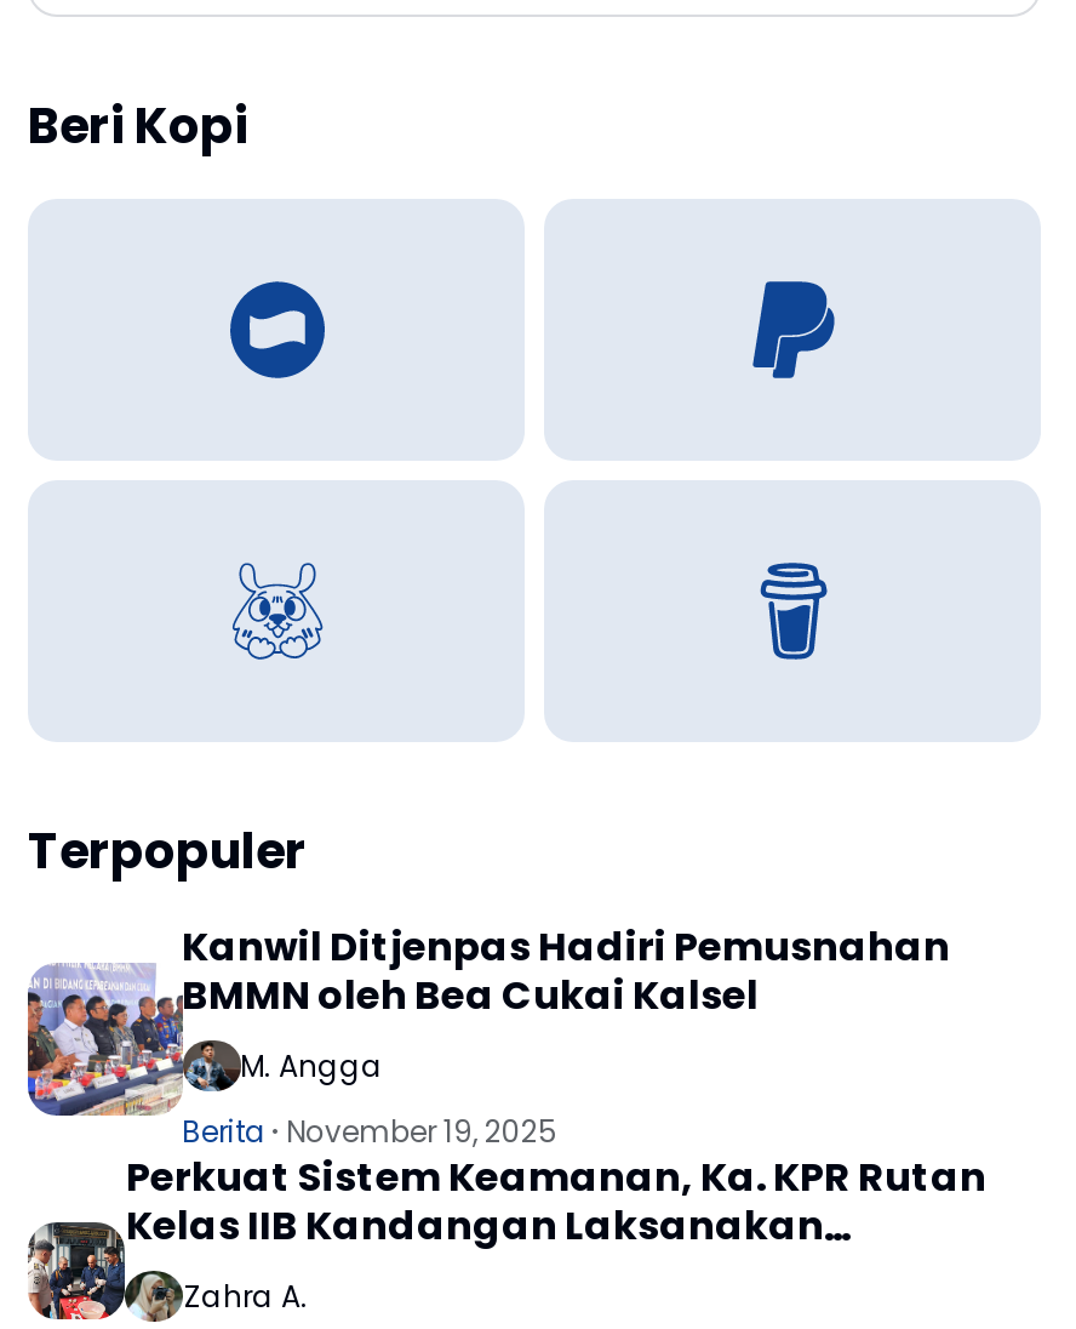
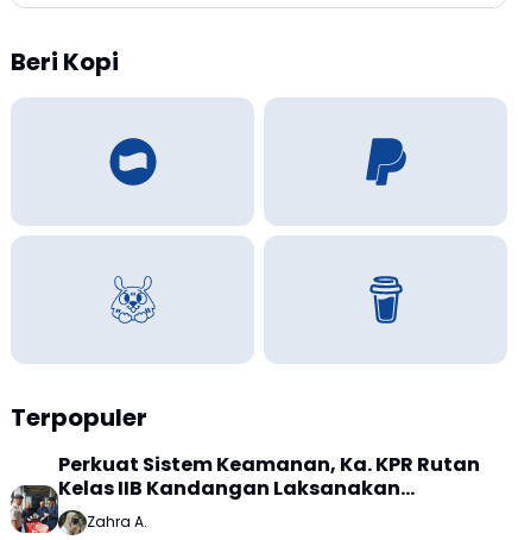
- [image]
- Kanwil Ditjenpas Hadiri Pemusnahan
- BMMN oleh Bea Cukai Kalsel
- M. Angga
- Berita November 19, 2025
